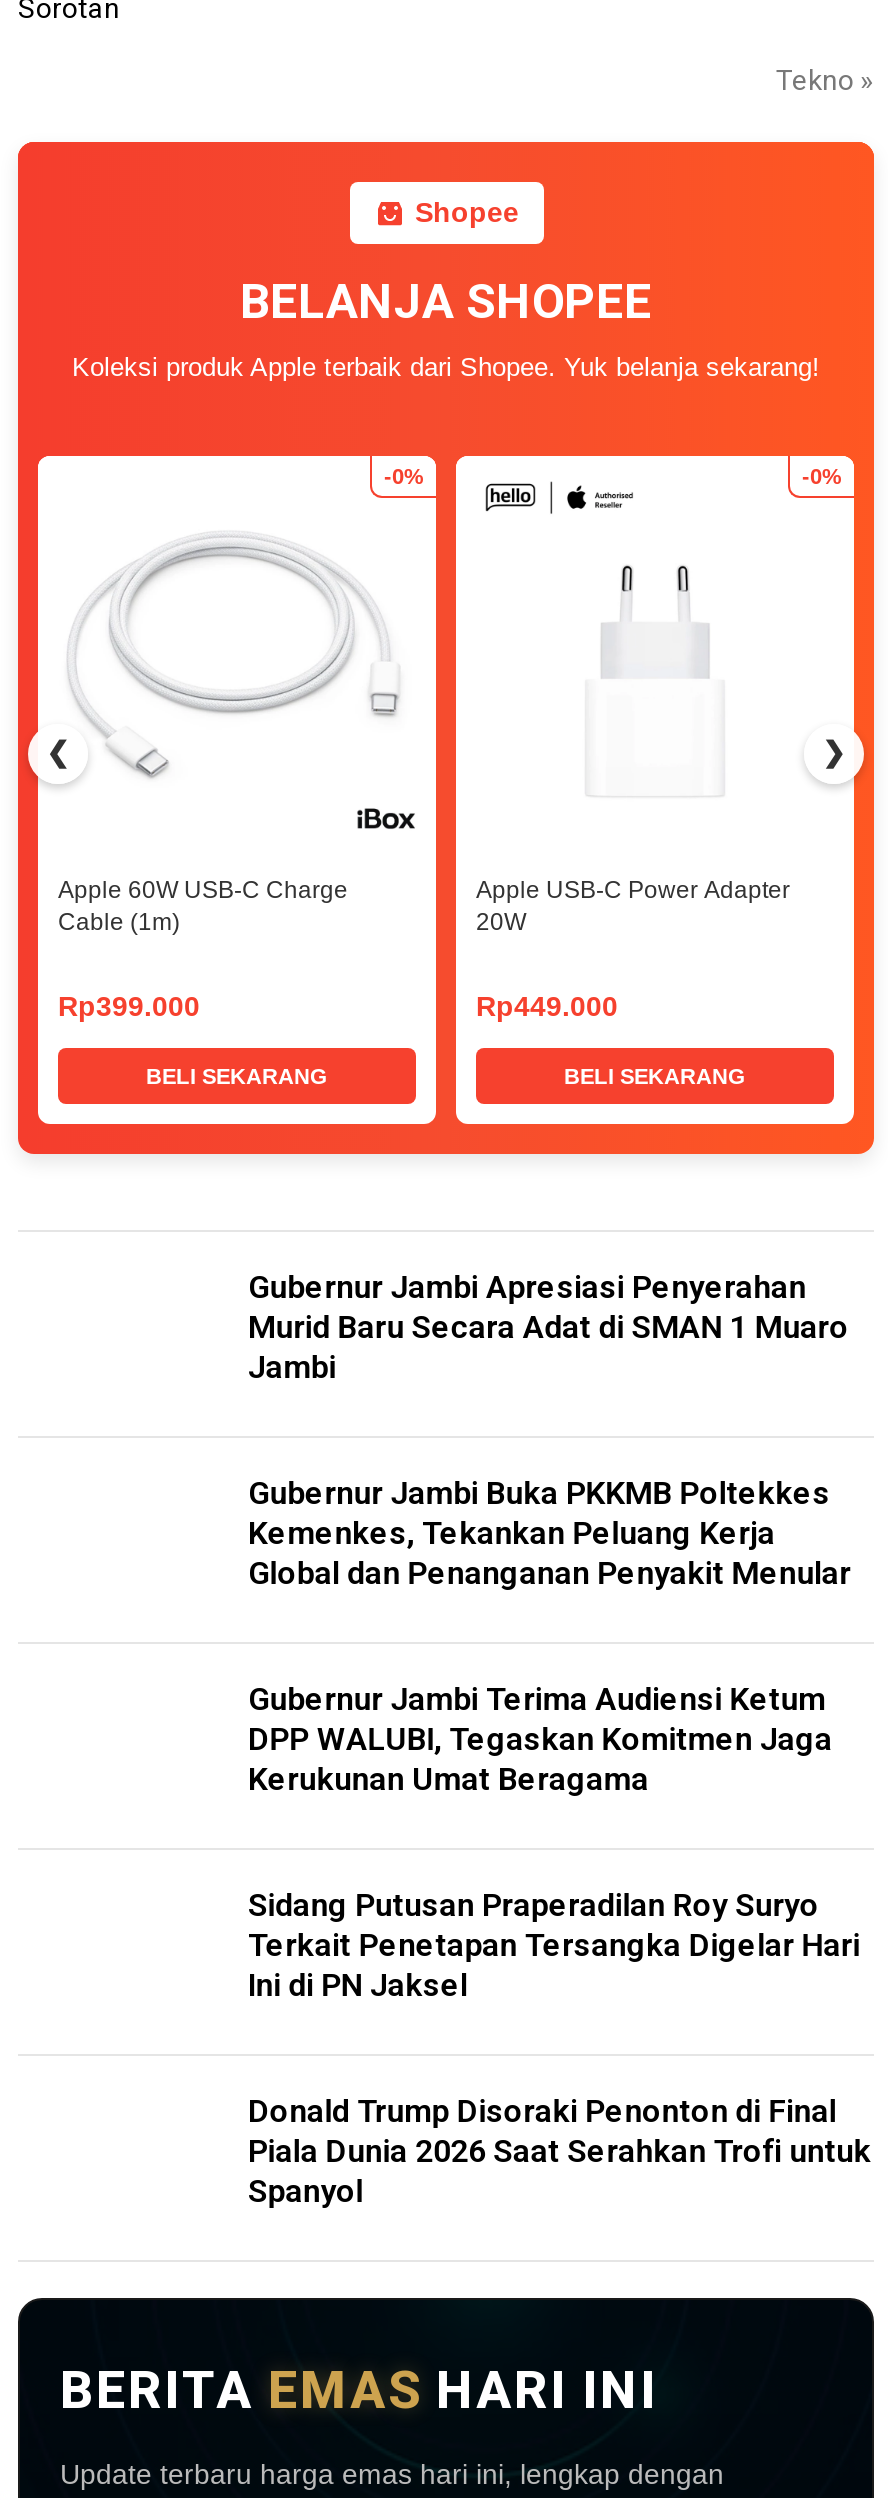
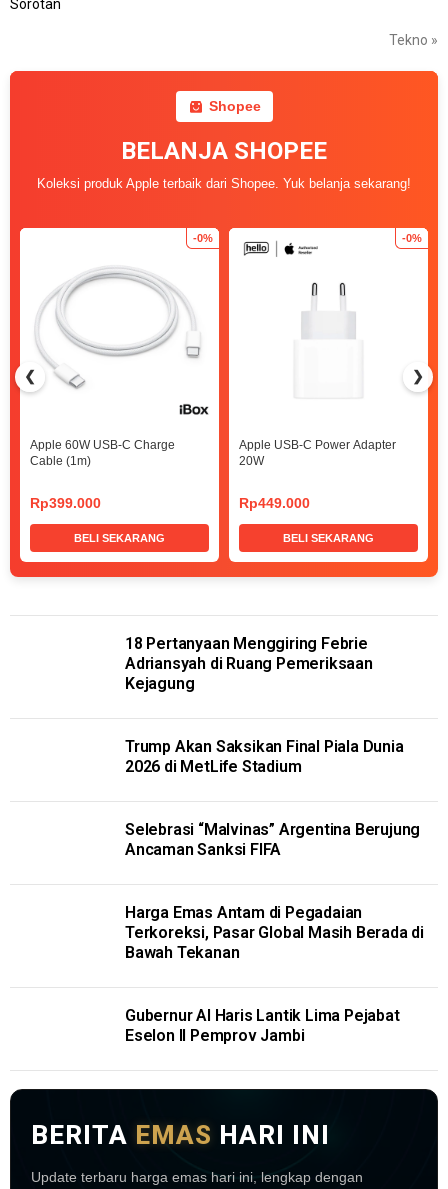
- Gubernur Jambi Apresiasi Penyerahan
- Murid Baru Secara Adat di SMAN 1 Muaro
- Jambi
+ 18 Pertanyaan Menggiring Febrie
+ Adriansyah di Ruang Pemeriksaan
+ Kejagung

- Gubernur Jambi Buka PKKMB Poltekkes
- Kemenkes, Tekankan Peluang Kerja
- Global dan Penanganan Penyakit Menular
+ Trump Akan Saksikan Final Piala Dunia
+ 2026 di MetLife Stadium

- Gubernur Jambi Terima Audiensi Ketum
- DPP WALUBI, Tegaskan Komitmen Jaga
- Kerukunan Umat Beragama
+ Selebrasi “Malvinas” Argentina Berujung
+ Ancaman Sanksi FIFA

- Sidang Putusan Praperadilan Roy Suryo
- Terkait Penetapan Tersangka Digelar Hari
- Ini di PN Jaksel
+ Harga Emas Antam di Pegadaian
+ Terkoreksi, Pasar Global Masih Berada di
+ Bawah Tekanan

- Donald Trump Disoraki Penonton di Final
- Piala Dunia 2026 Saat Serahkan Trofi untuk
- Spanyol
+ Gubernur Al Haris Lantik Lima Pejabat
+ Eselon II Pemprov Jambi
